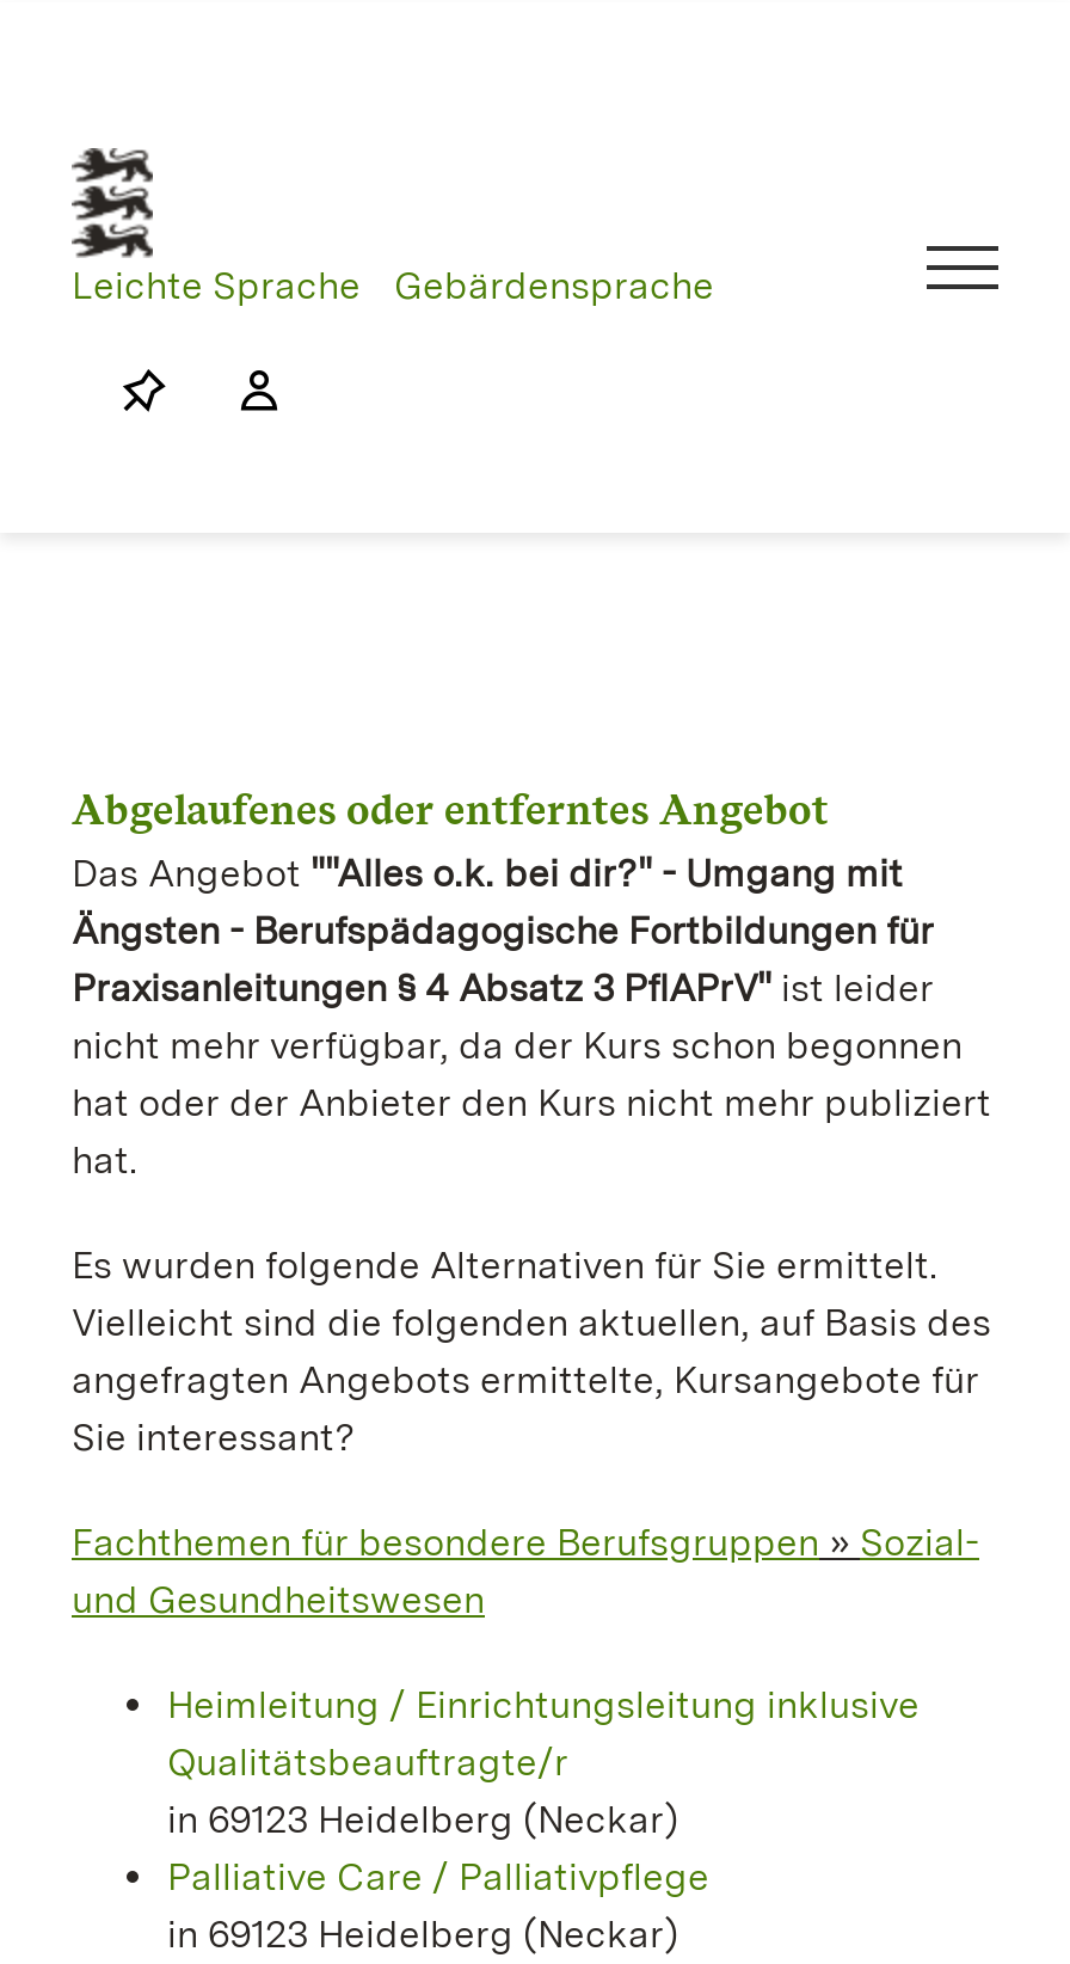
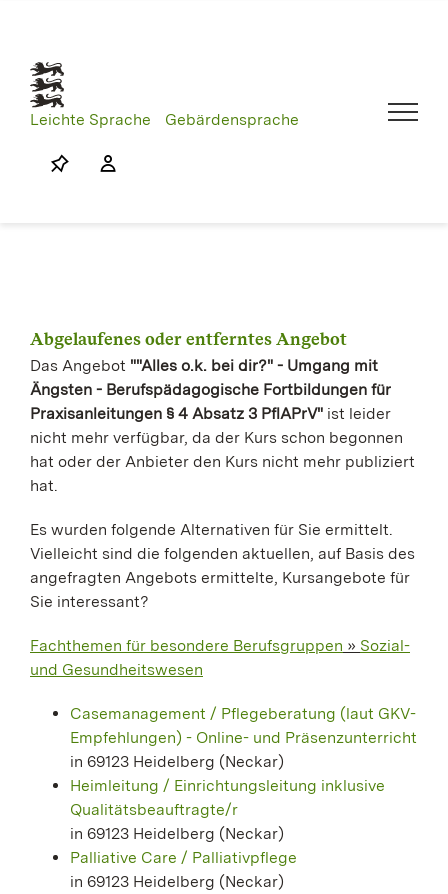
+ Casemanagement / Pflegeberatung (laut GKV-
+ Empfehlungen) - Online- und Präsenzunterricht
+ in 69123 Heidelberg (Neckar)
